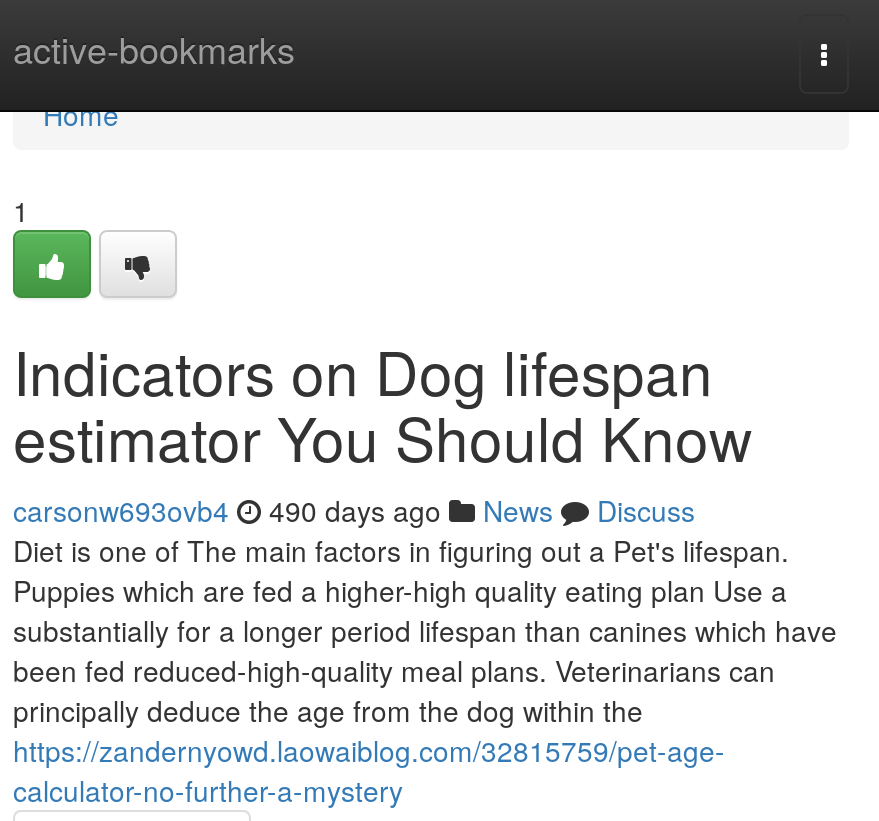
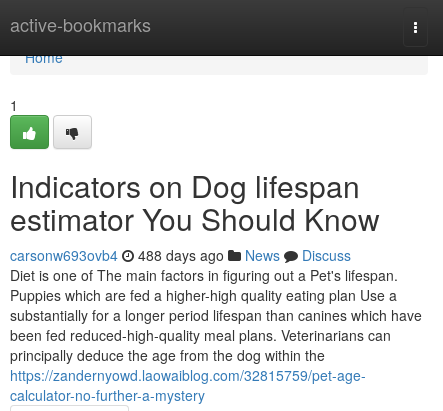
- carsonw693ovb4 490 days ago News Discuss
+ carsonw693ovb4 488 days ago News Discuss
